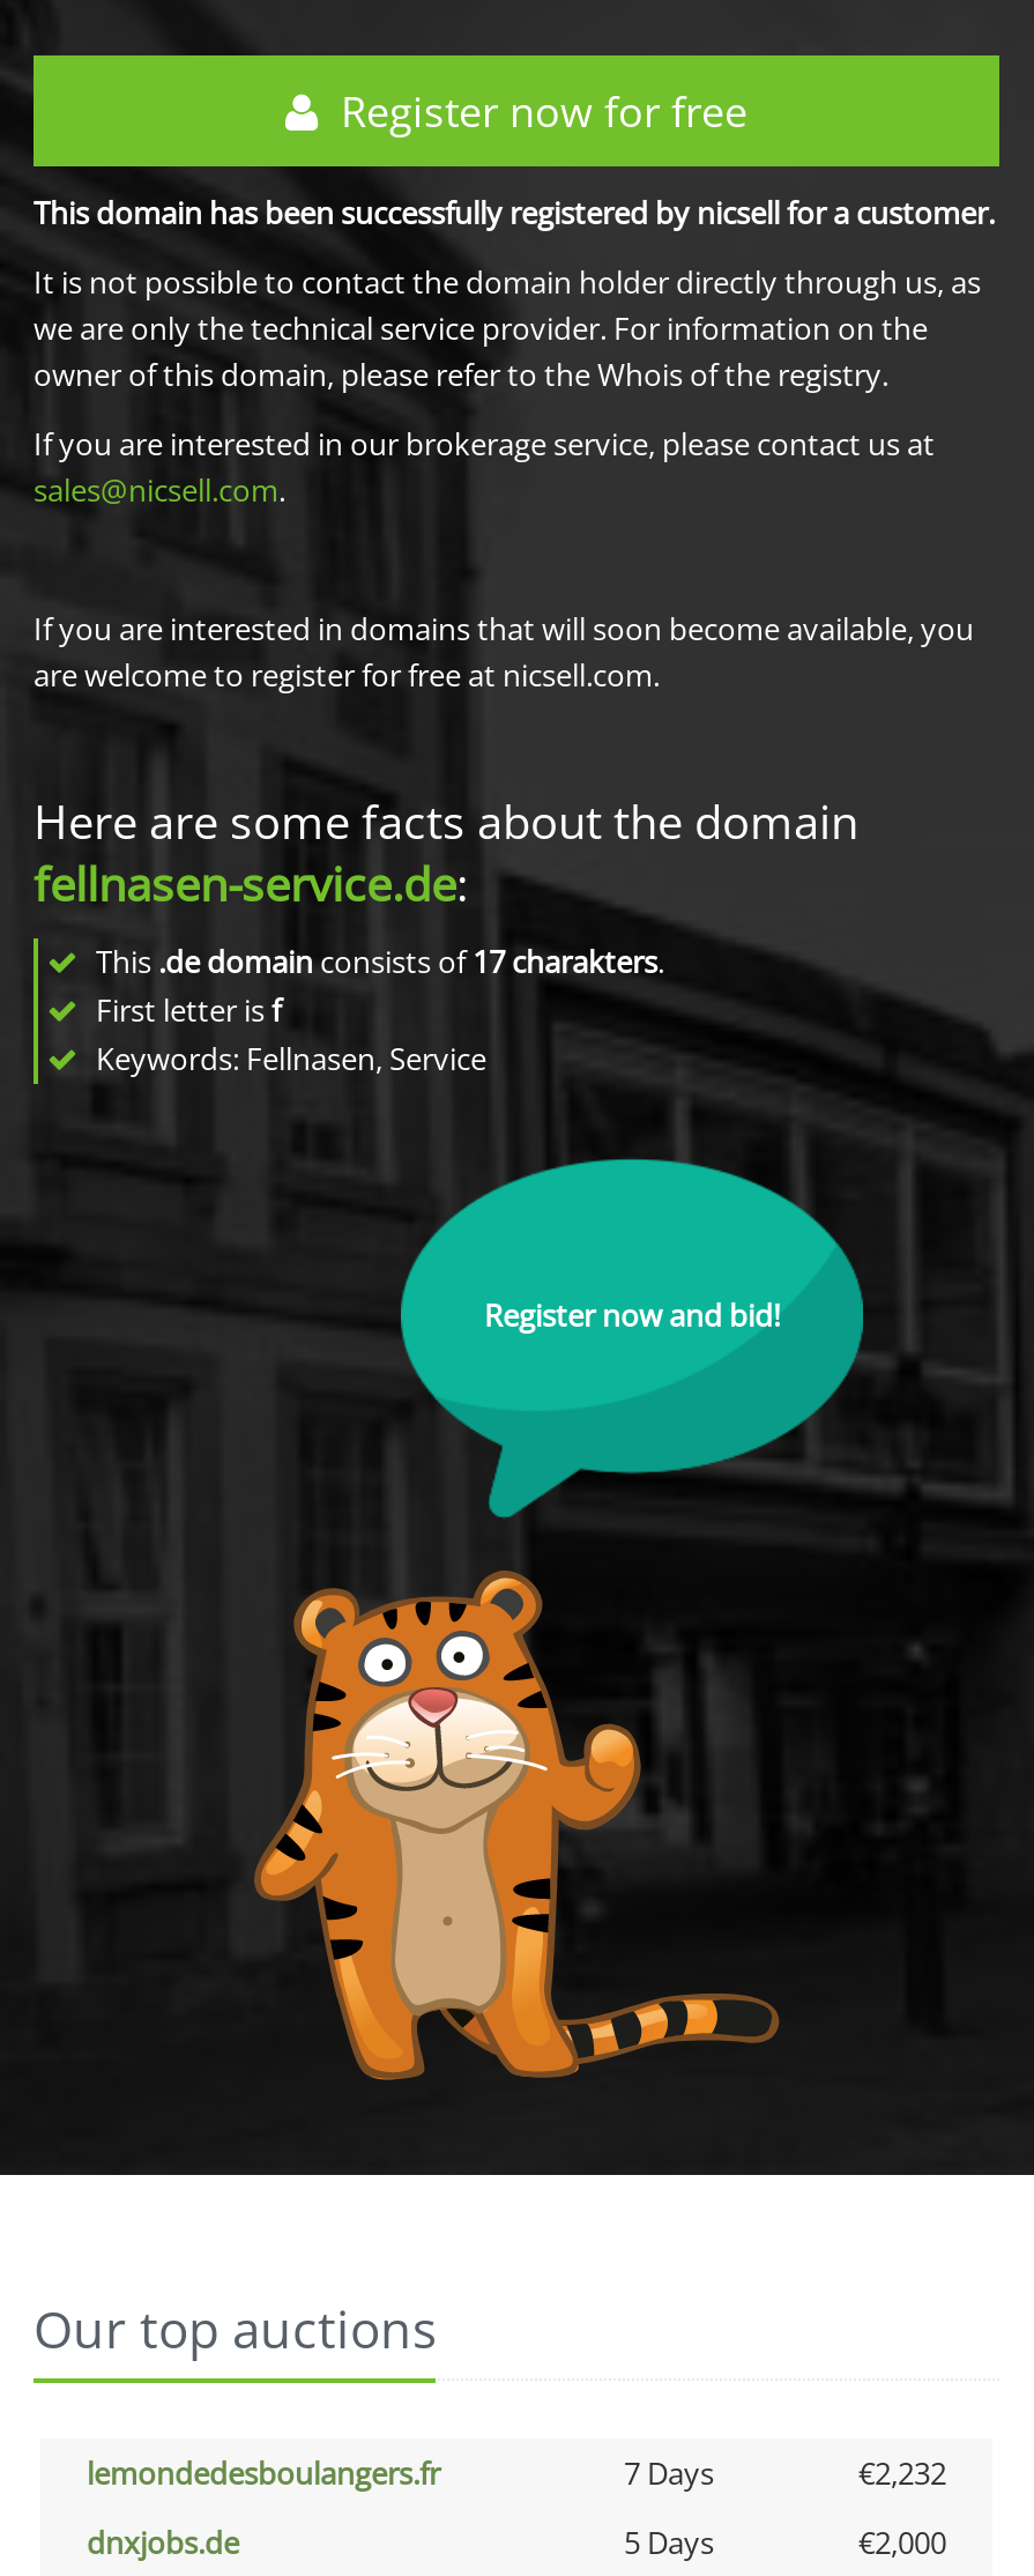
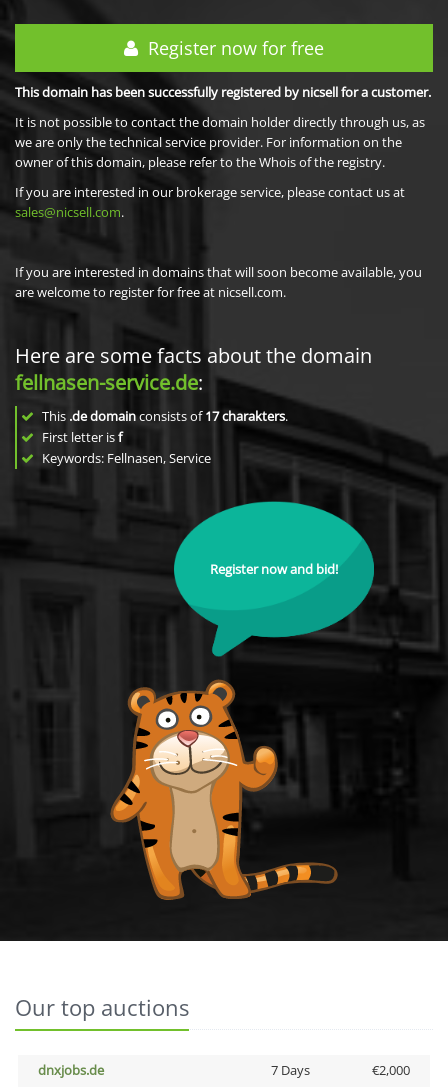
- lemondedesboulangers.fr
- 7 Days
- €2,232

- 5 Days
+ 7 Days
